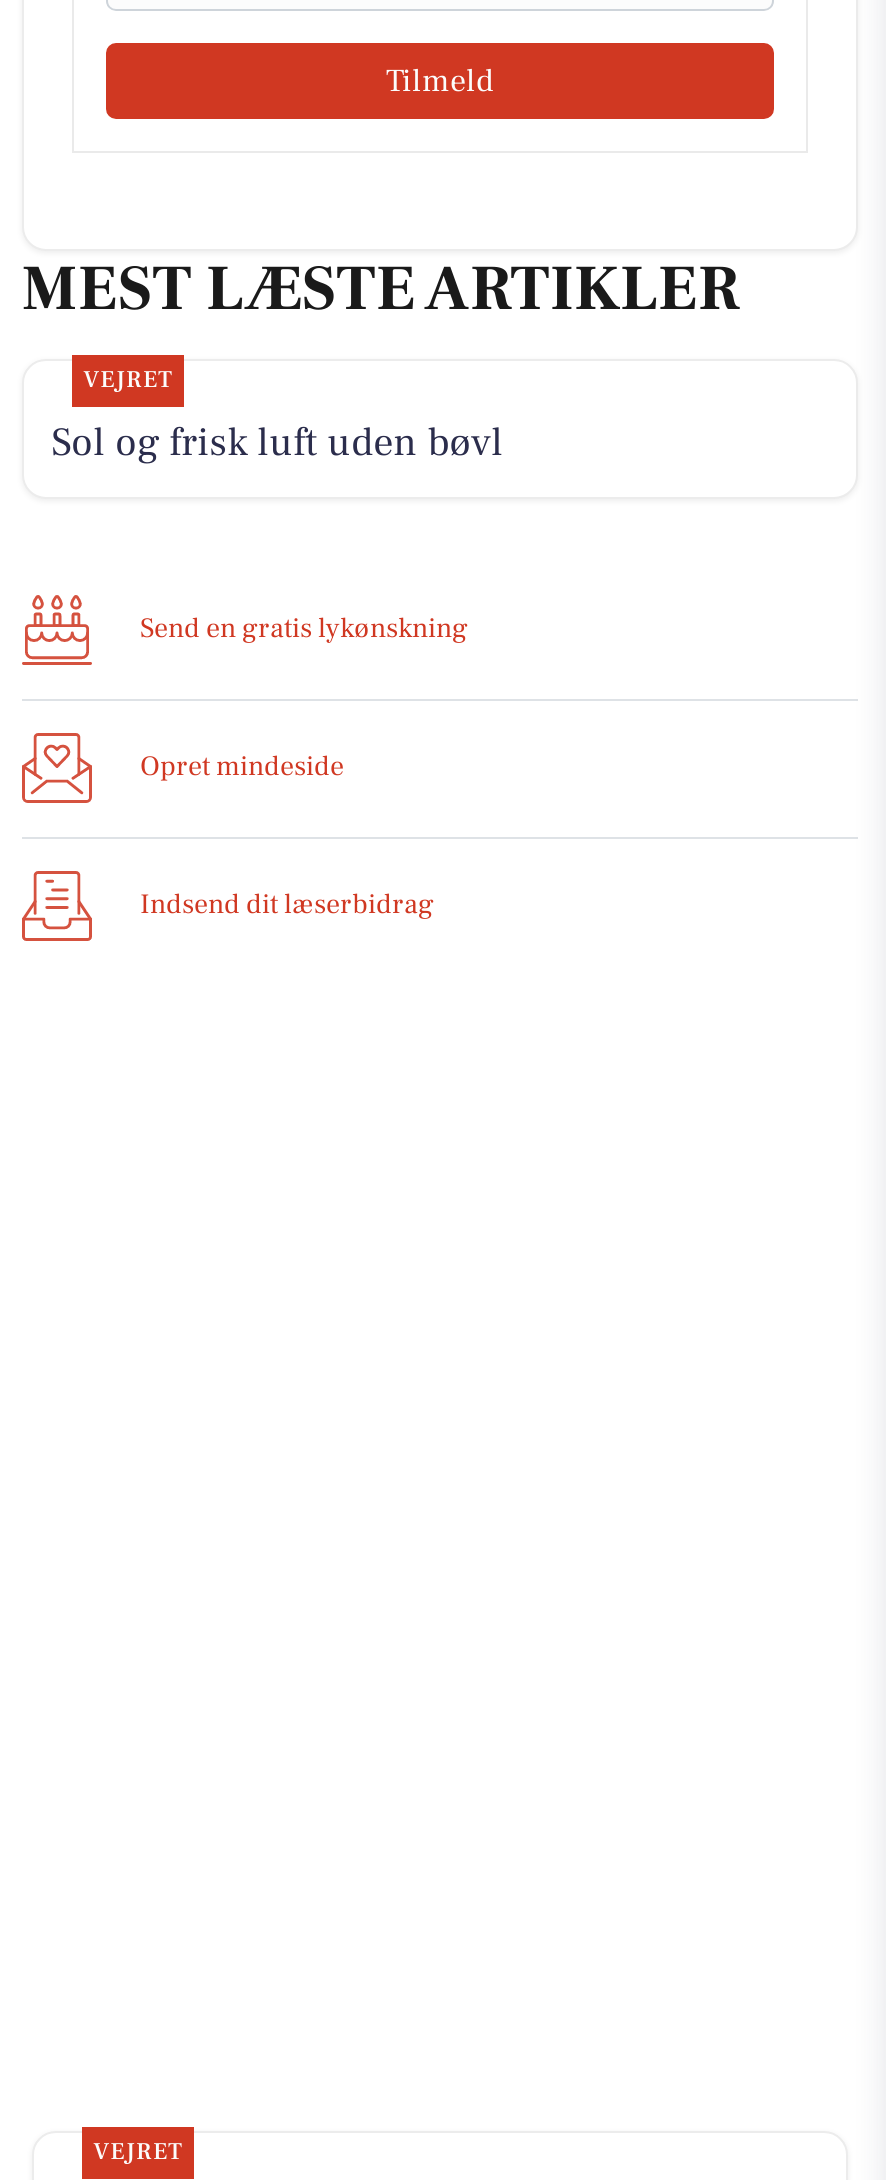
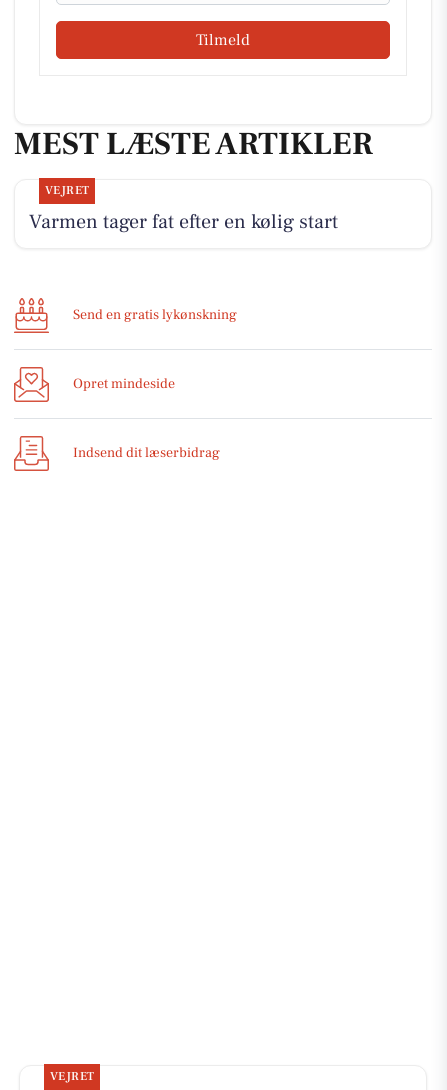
- Sol og frisk luft uden bøvl
+ Varmen tager fat efter en kølig start
